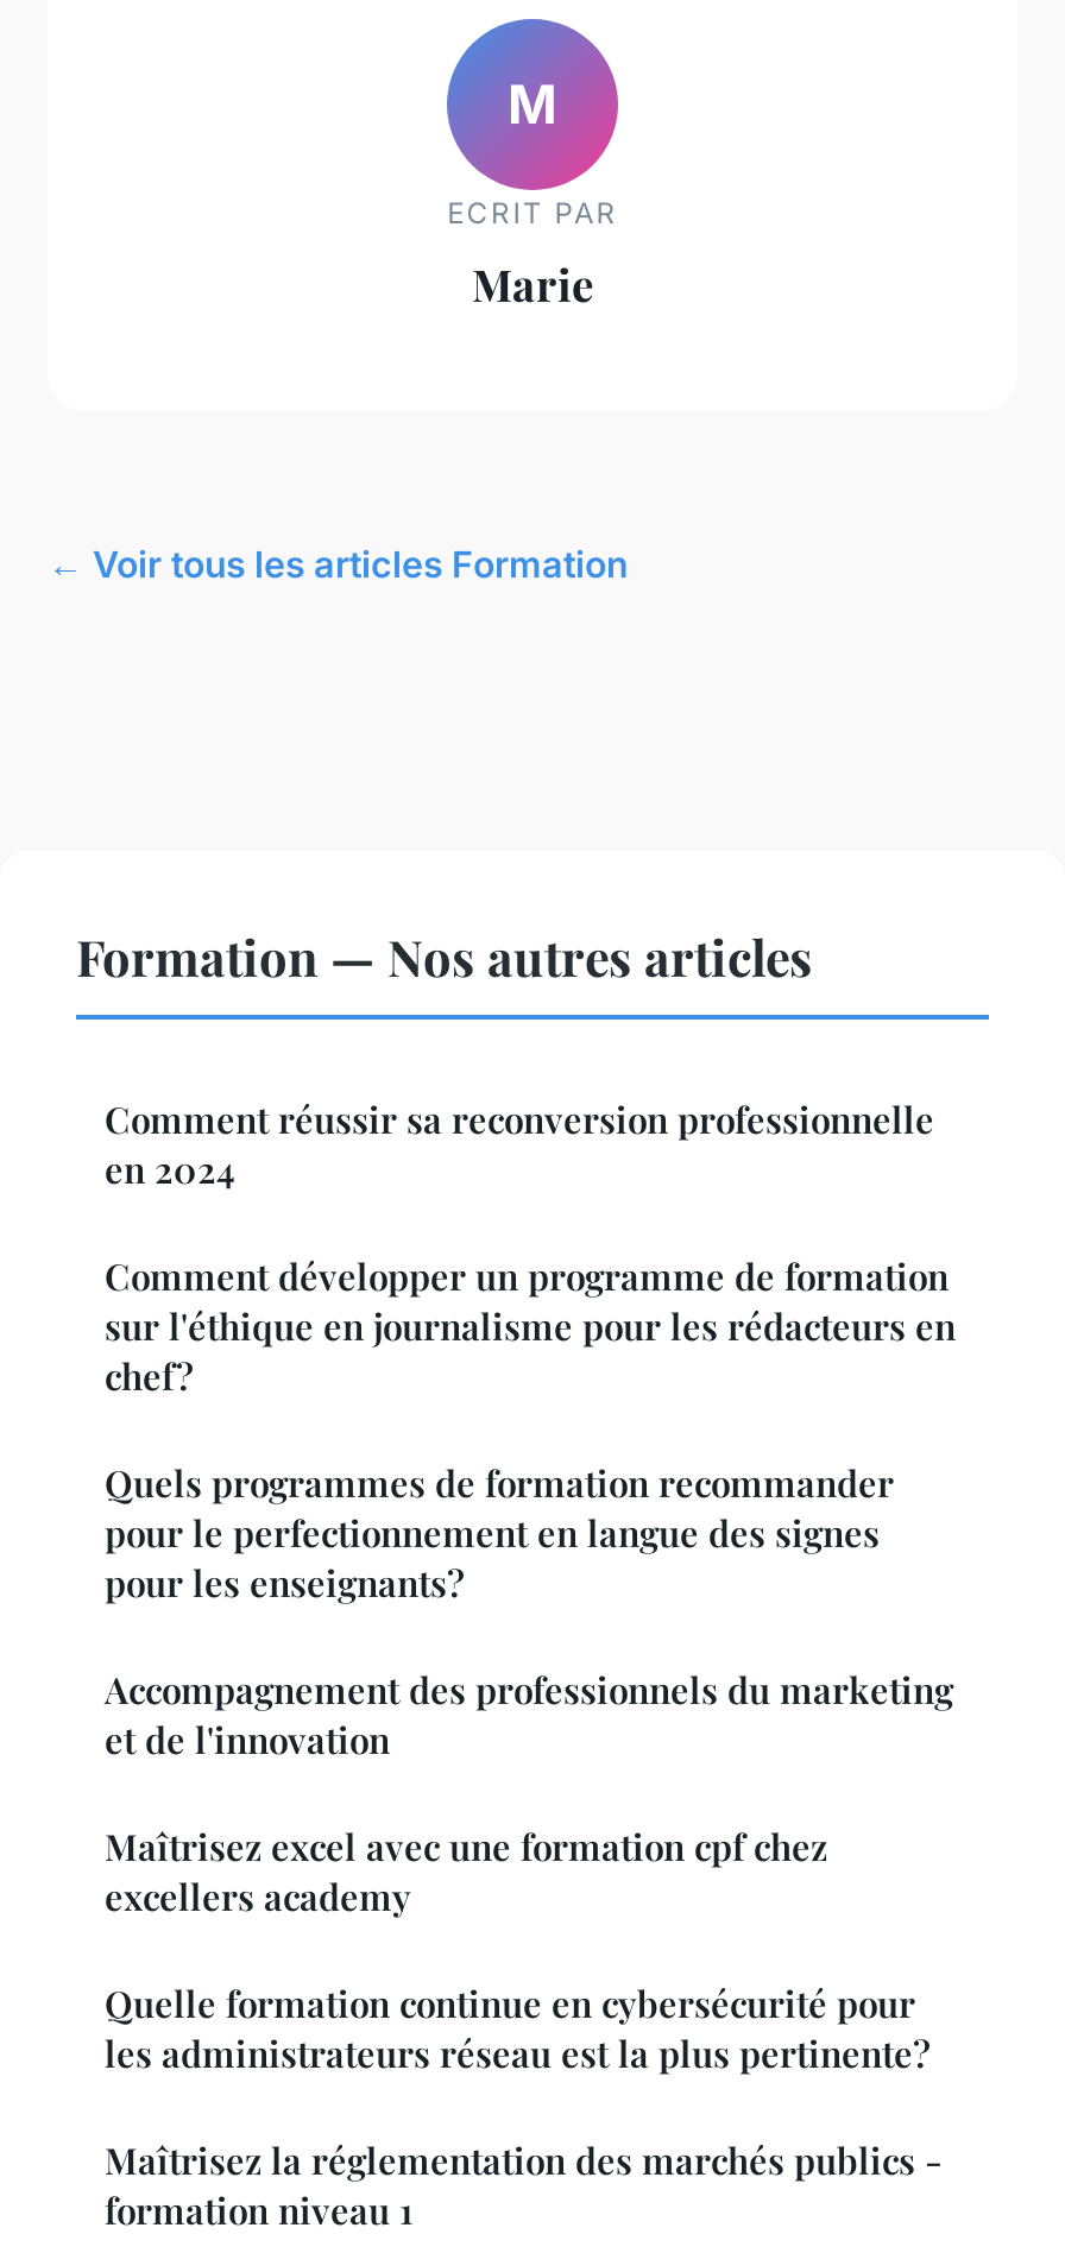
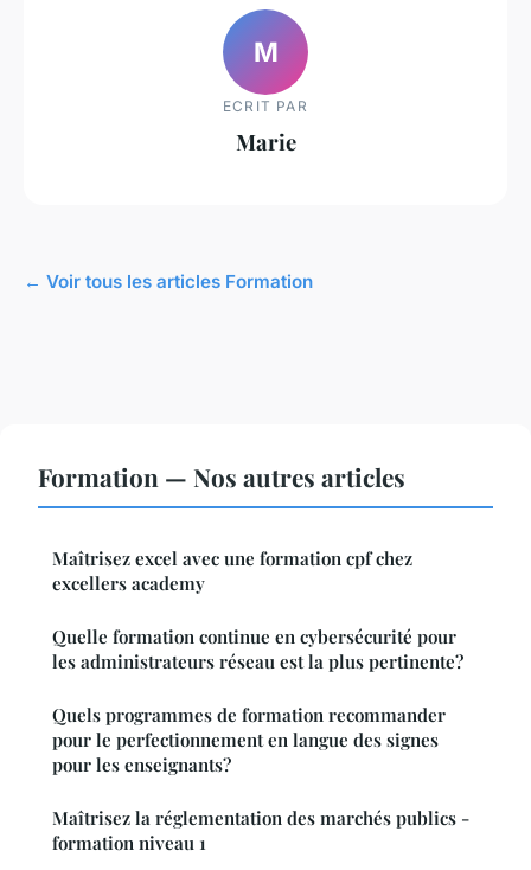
- Comment réussir sa reconversion professionnelle
- en 2024
- Comment développer un programme de formation
- sur l'éthique en journalisme pour les rédacteurs en
- chef?
- Accompagnement des professionnels du marketing
- et de l'innovation

moved down: Quels programmes de formation recommander | pour le perfectionnement en langue des signes | pour les enseignants?

moved up: Maîtrisez excel avec une formation cpf chez | excellers academy | Quelle formation continue en cybersécurité pour | les administrateurs réseau est la plus pertinente?
